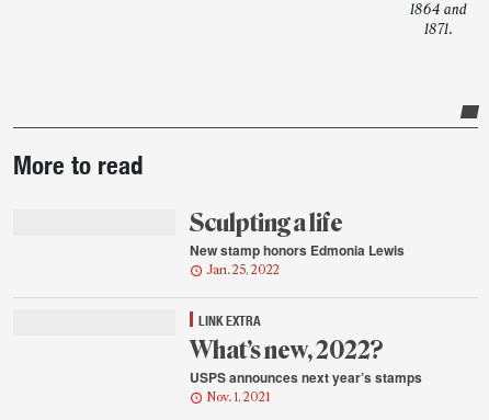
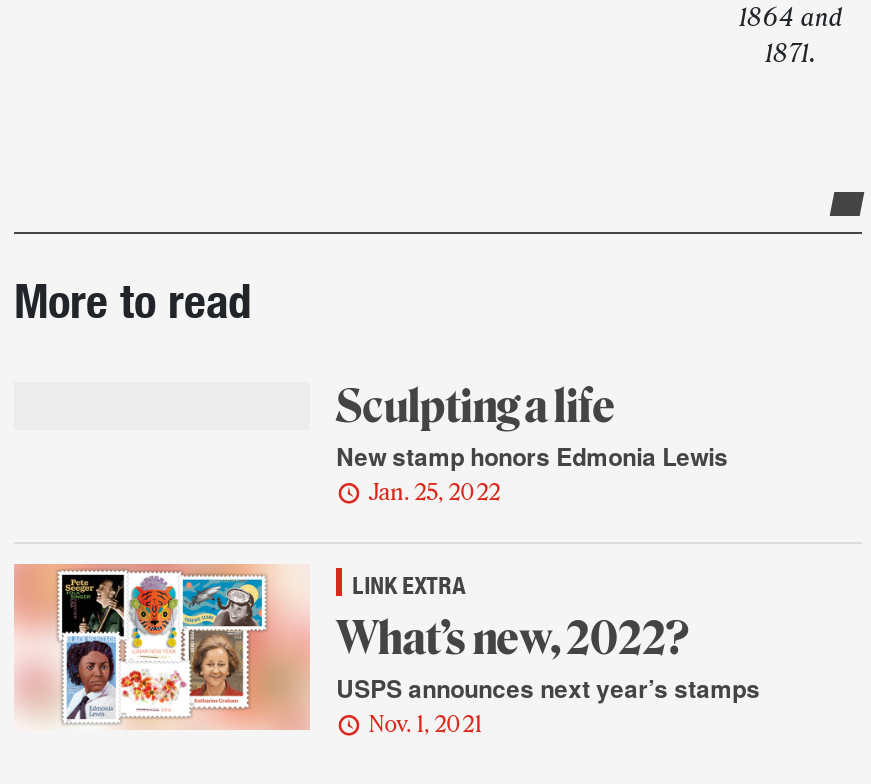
+ [image]
